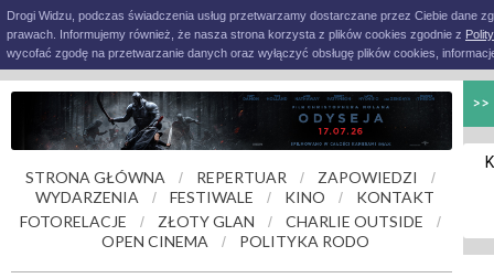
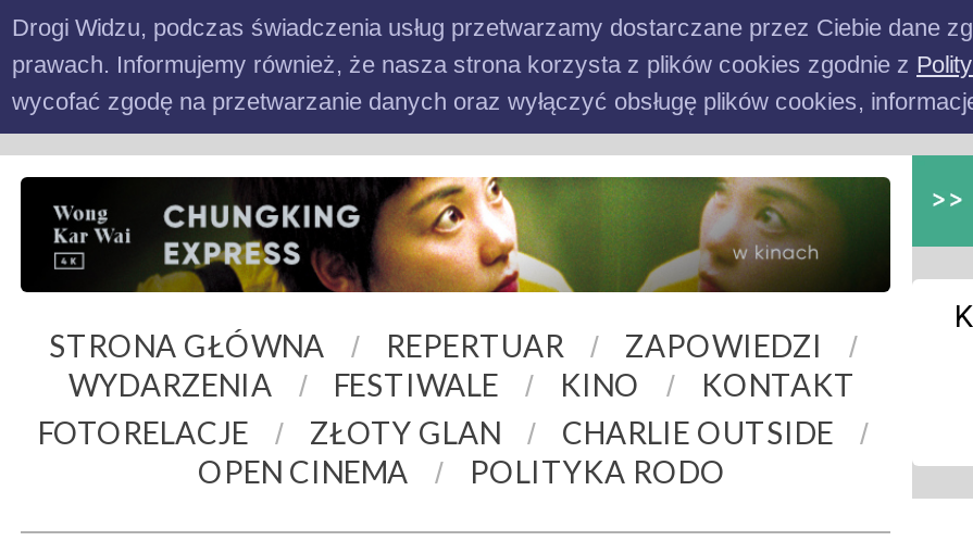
- [image]
+ [image]
